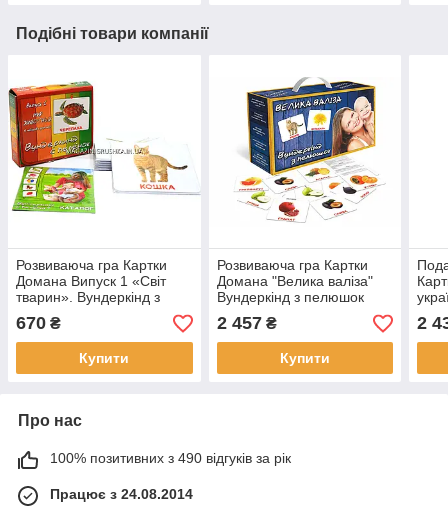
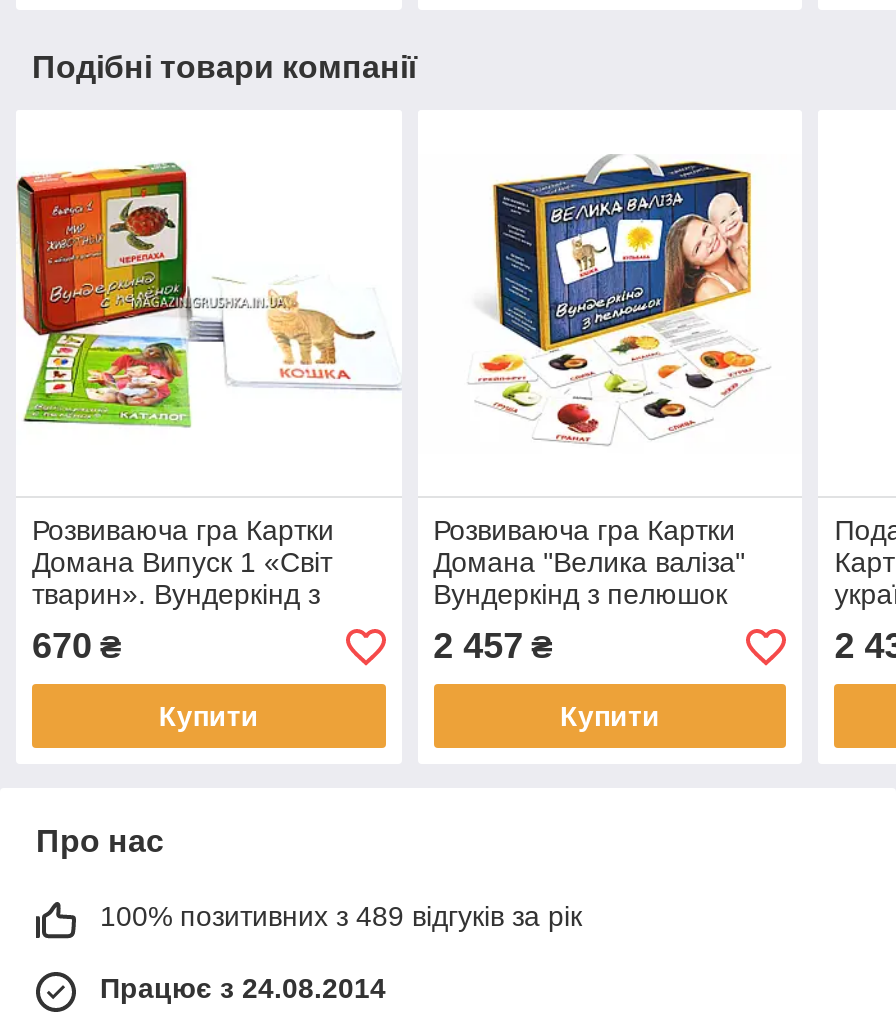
- 100% позитивних з 490 відгуків за рік
+ 100% позитивних з 489 відгуків за рік
